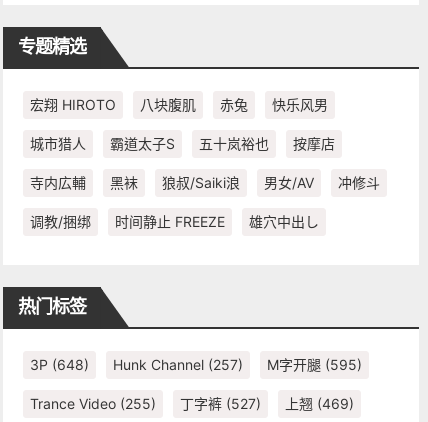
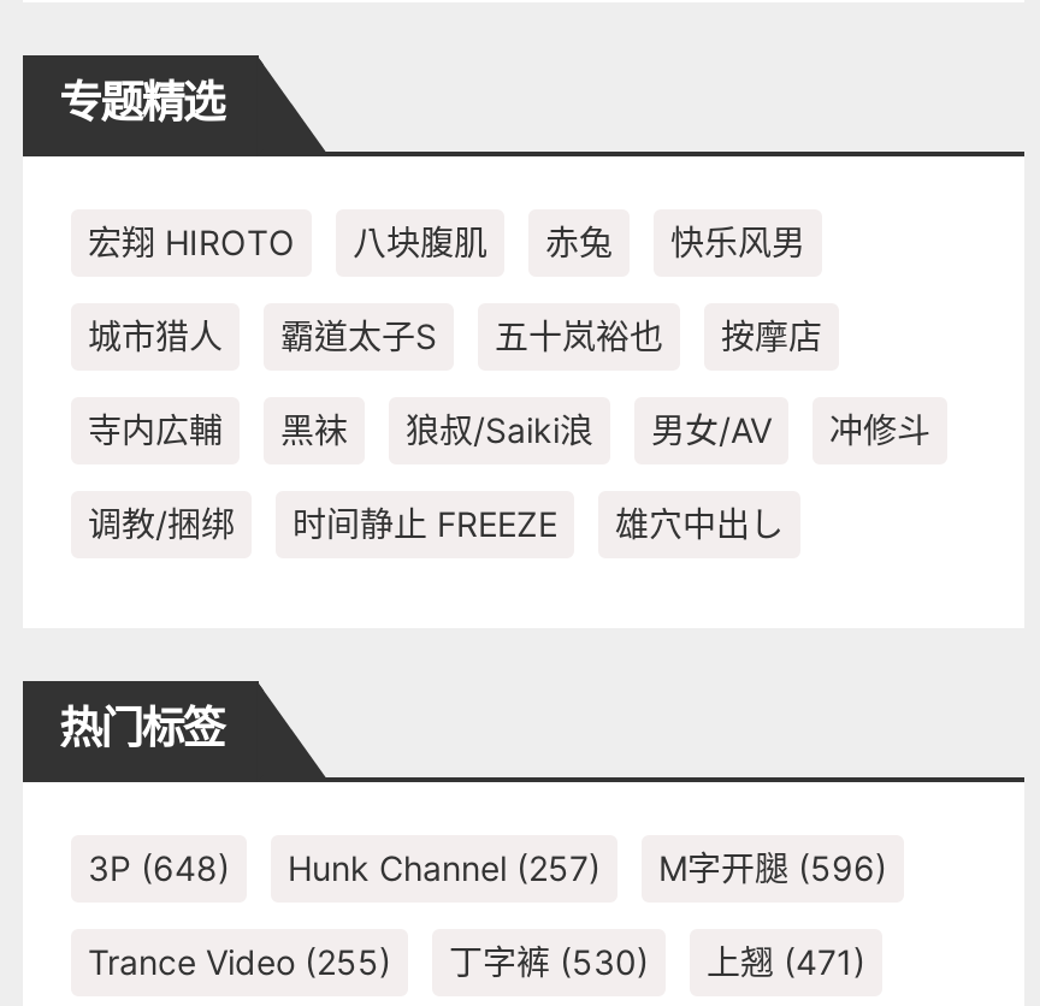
- 3P (648) Hunk Channel (257) M字开腿(595)
+ 3P (648) Hunk Channel (257) M字开腿(596)

- 丁字裤(527)
+ 丁字裤(530)

- 上翘(469)
+ 上翘(471)
